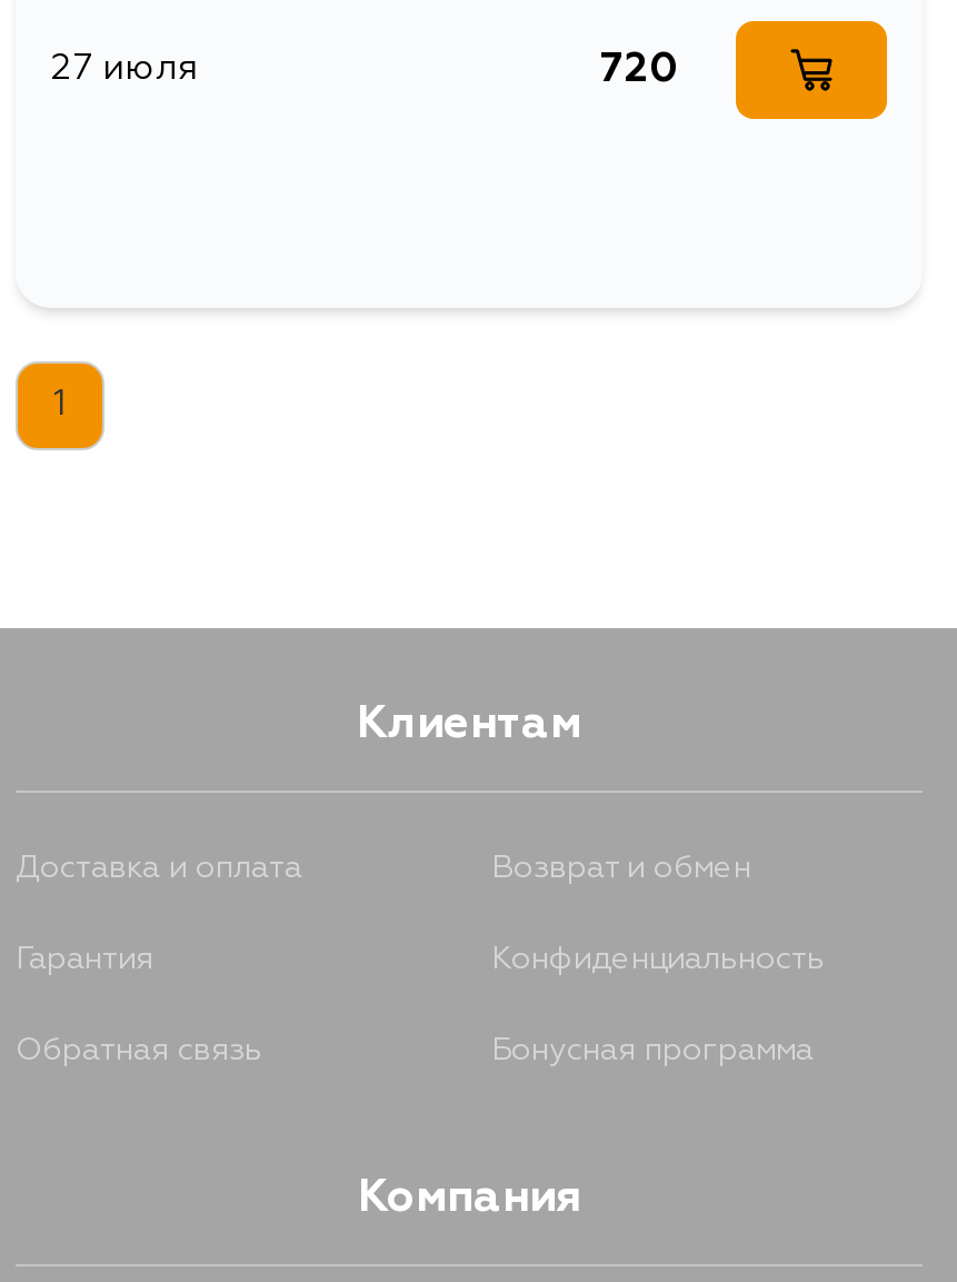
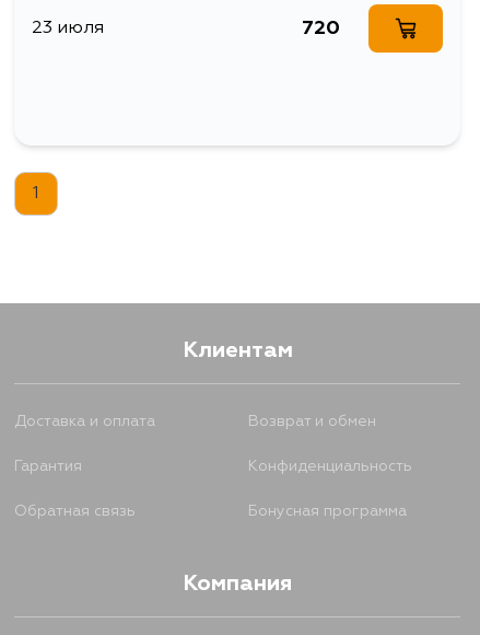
- 27 июля
+ 23 июля
